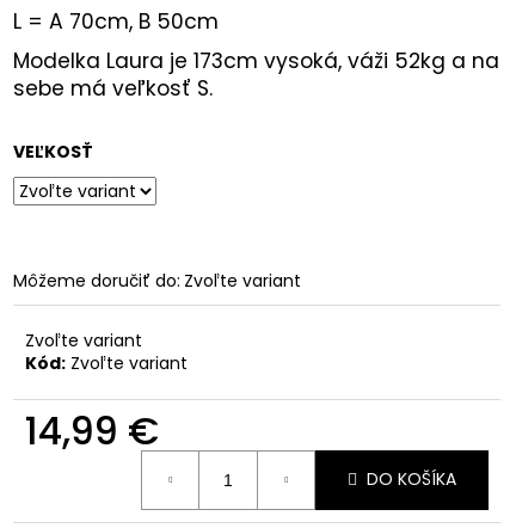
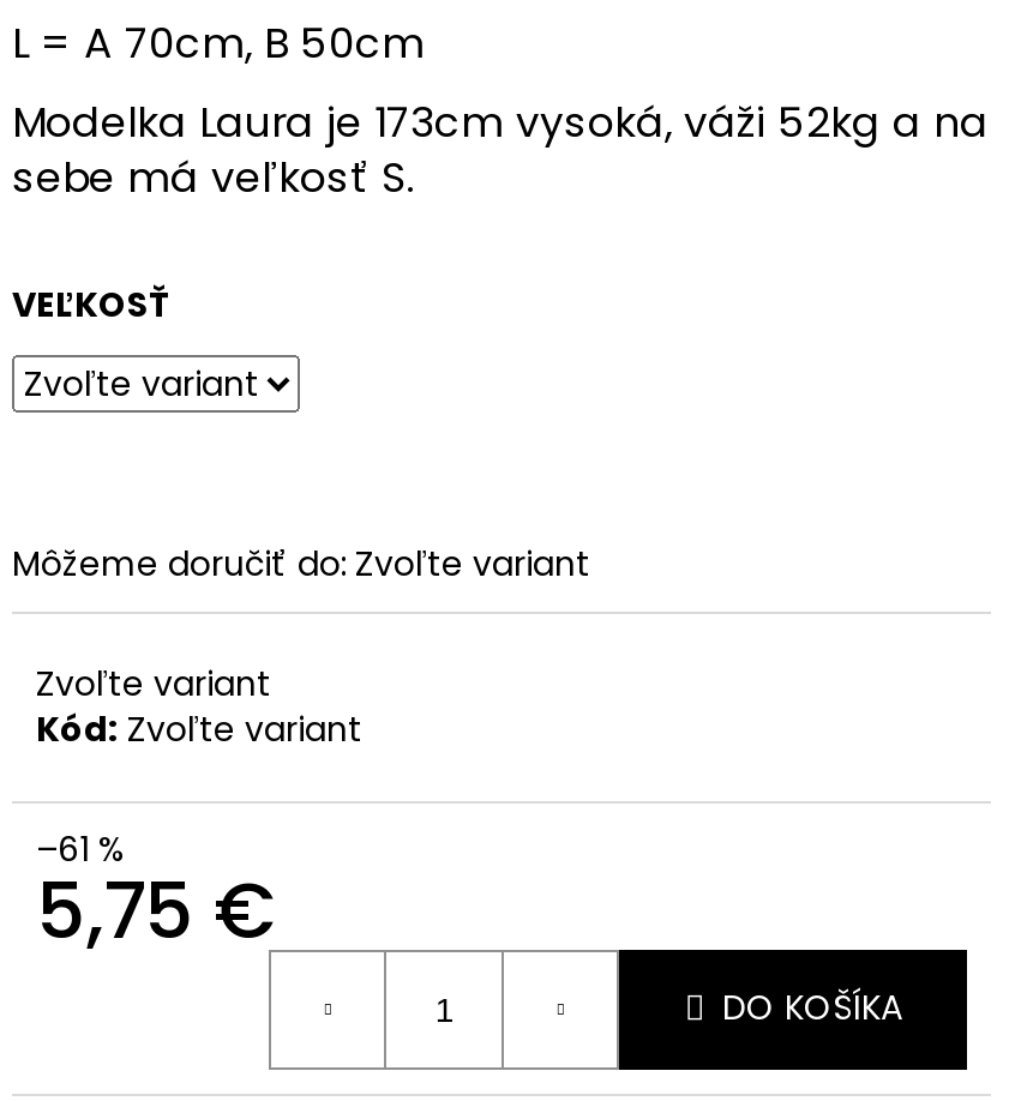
- 14,99 €
+ –61 %
+ 5,75 €
